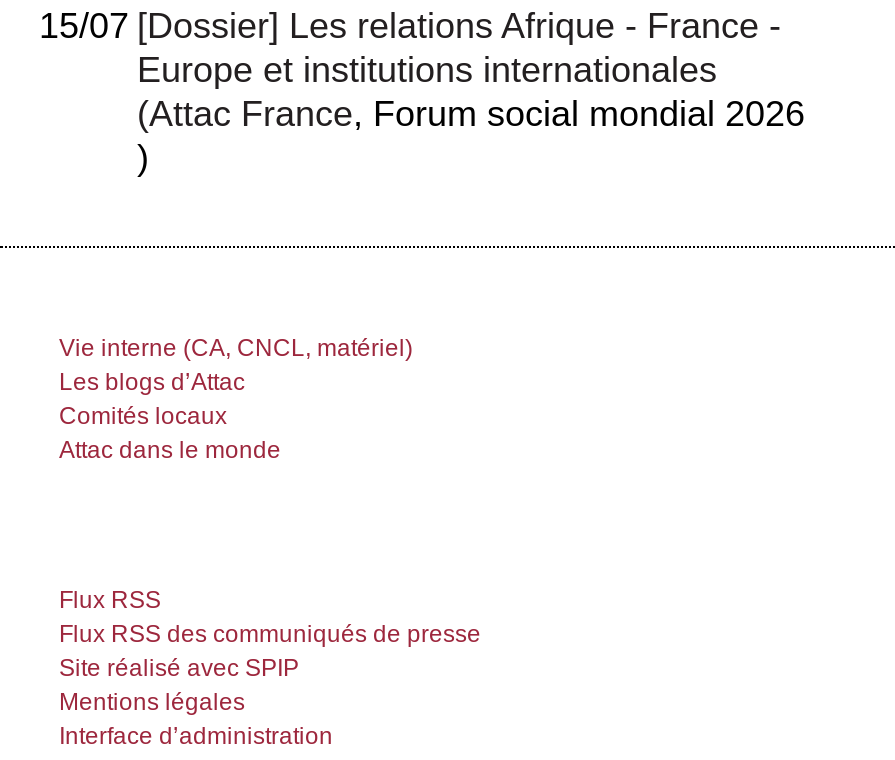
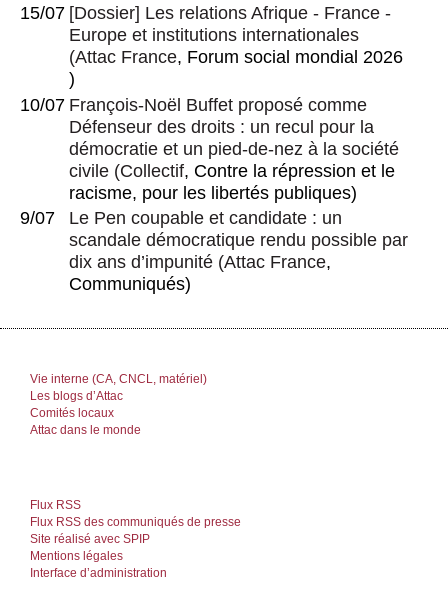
+ 10/07 François-Noël Buffet proposé comme
+ Défenseur des droits : un recul pour la
+ démocratie et un pied-de-nez à la société
+ civile (Collectif, Contre la répression et le
+ racisme, pour les libertés publiques)
+ 9/07
+ Le Pen coupable et candidate : un
+ scandale démocratique rendu possible par
+ dix ans d’impunité (Attac France,
+ Communiqués)
